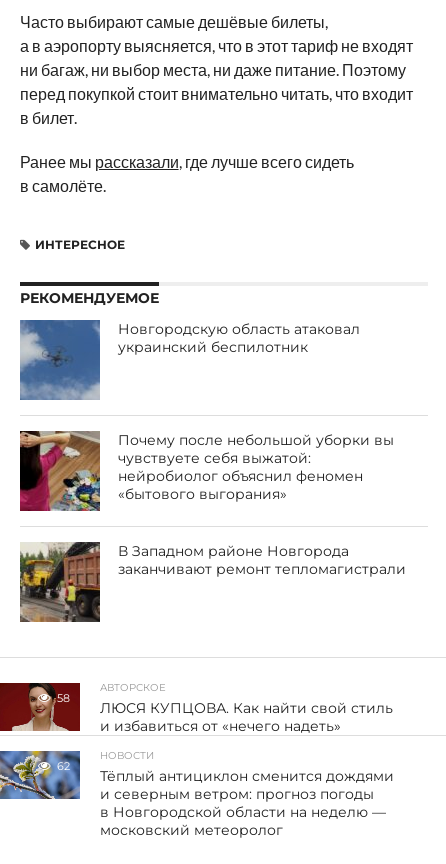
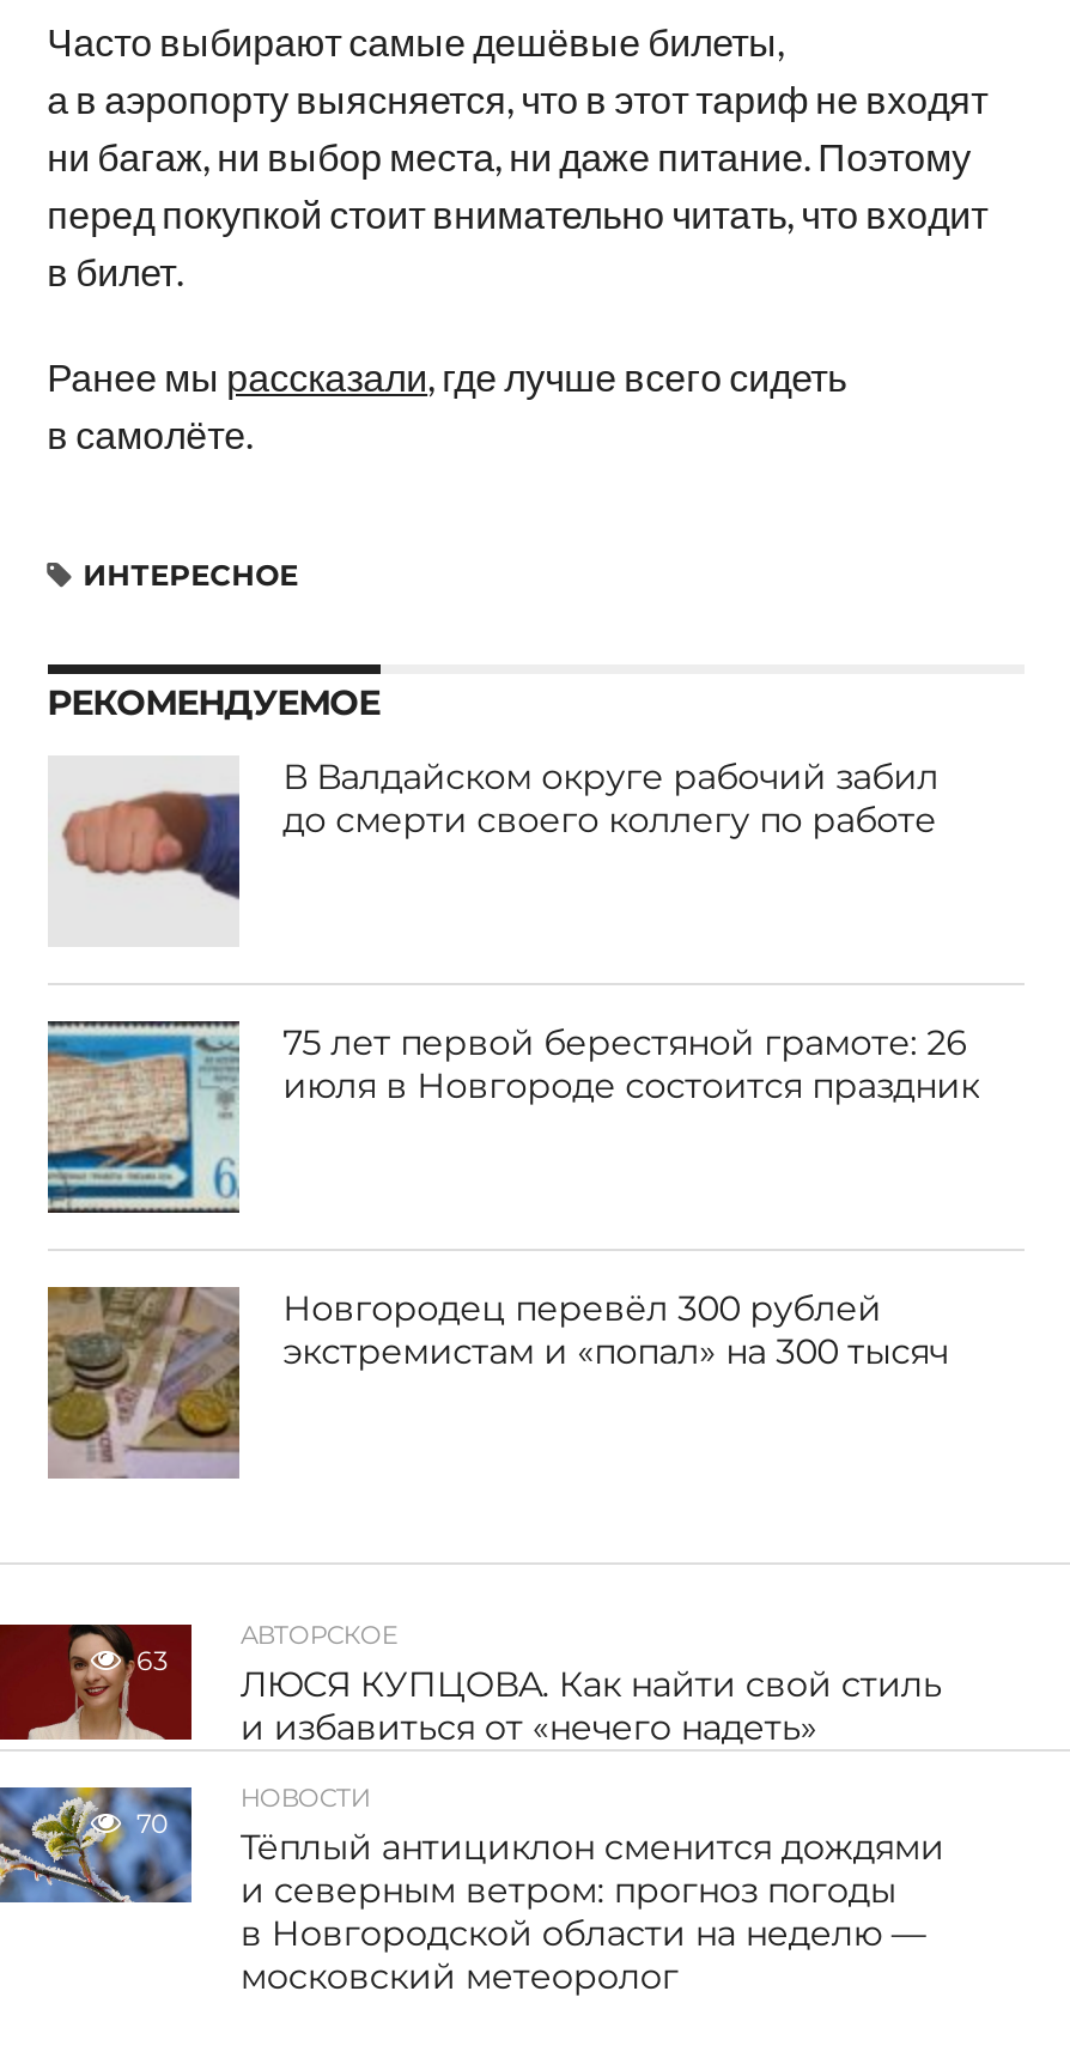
- [image]
- Новгородскую область атаковал
- украинский беспилотник
+ [image]
+ В Валдайском округе рабочий забил
+ до смерти своего коллегу по работе

- [image]
- Почему после небольшой уборки вы
- чувствуете себя выжатой:
- нейробиолог объяснил феномен
- «бытового выгорания»
+ [image]
+ 75 лет первой берестяной грамоте: 26
+ июля в Новгороде состоится праздник

- [image]
- В Западном районе Новгорода
- заканчивают ремонт тепломагистрали
+ [image]
+ Новгородец перевёл 300 рублей
+ экстремистам и «попал» на 300 тысяч

- 58
+ 63

- 62
+ 70
